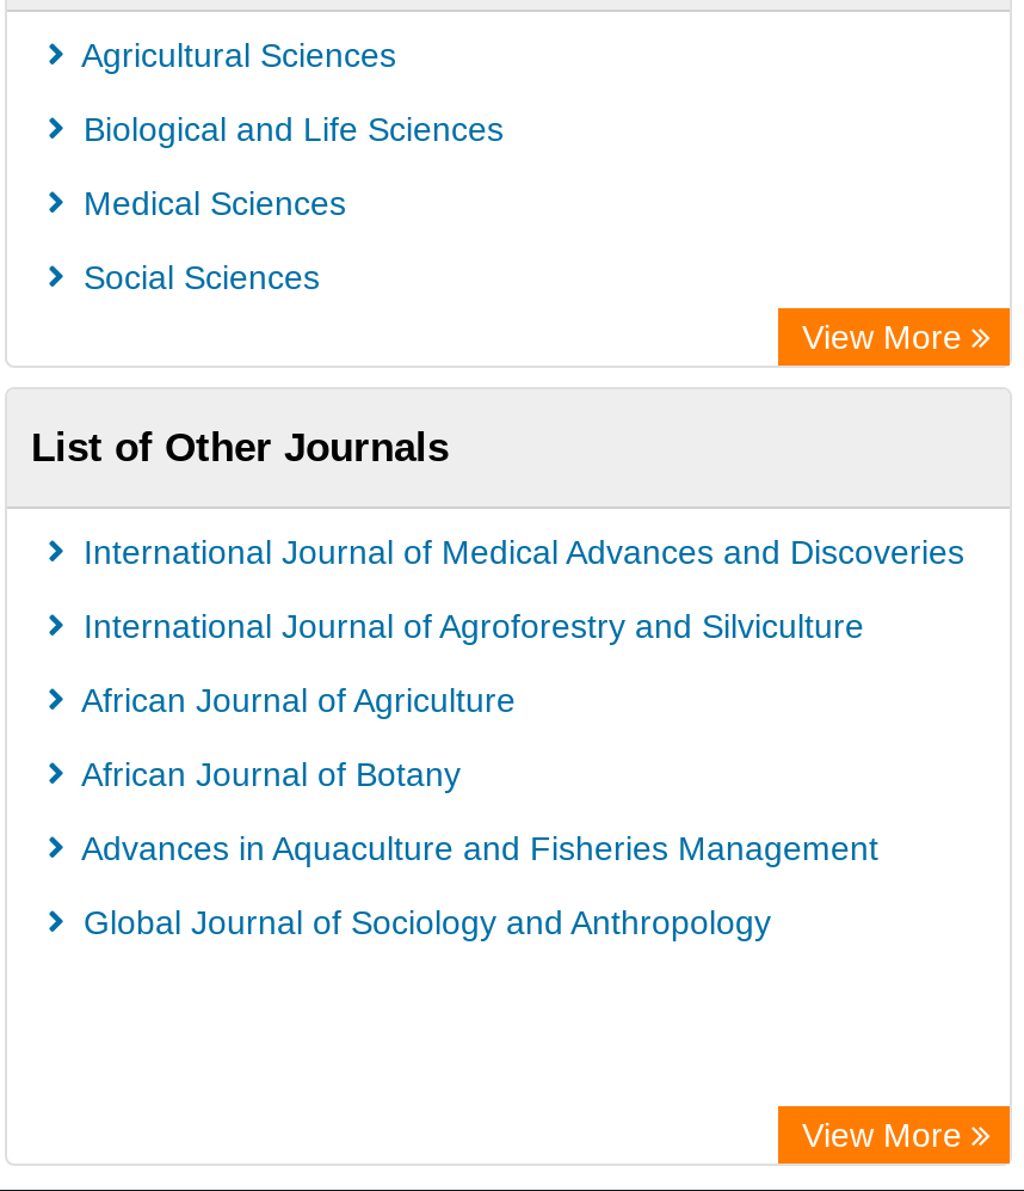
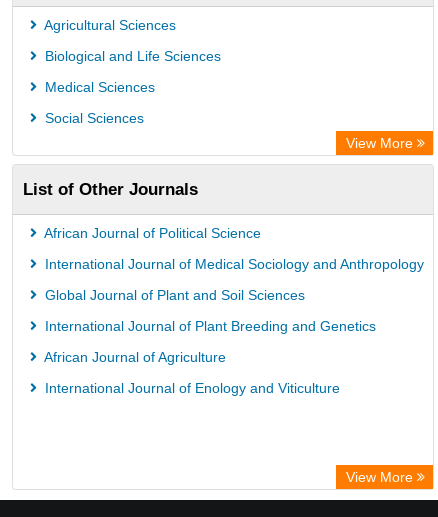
- International Journal of Medical Advances and Discoveries
- International Journal of Agroforestry and Silviculture
+ African Journal of Political Science
+ International Journal of Medical Sociology and Anthropology
+ Global Journal of Plant and Soil Sciences
+ International Journal of Plant Breeding and Genetics

moved down: African Journal of Agriculture

- African Journal of Botany
- Advances in Aquaculture and Fisheries Management
- Global Journal of Sociology and Anthropology
+ International Journal of Enology and Viticulture
